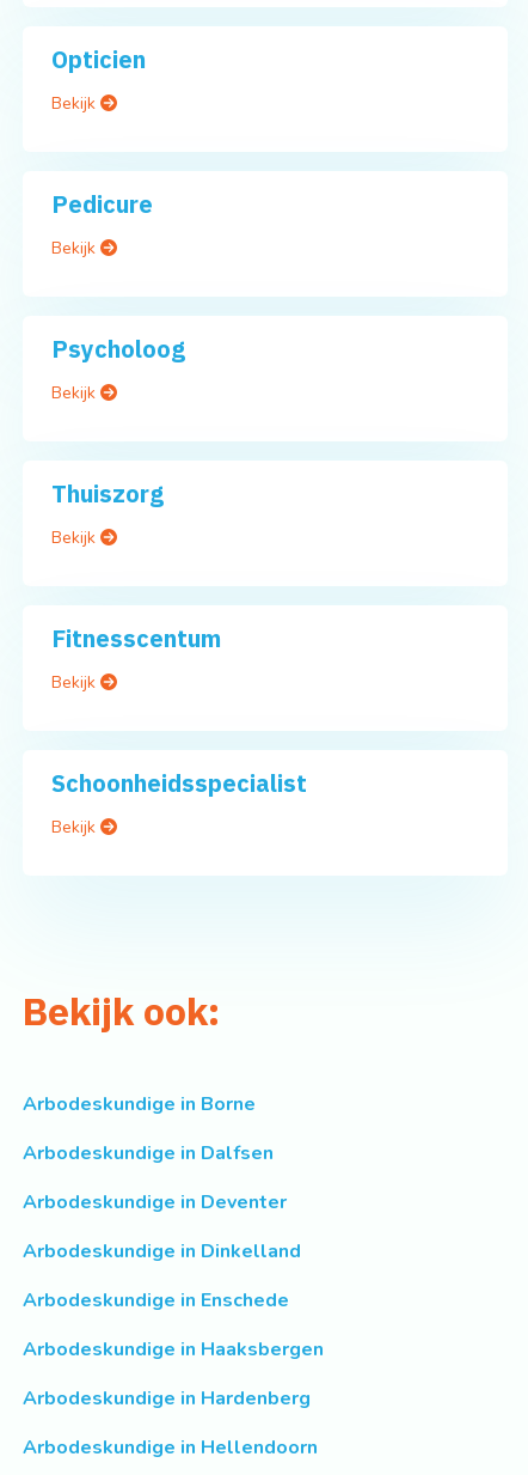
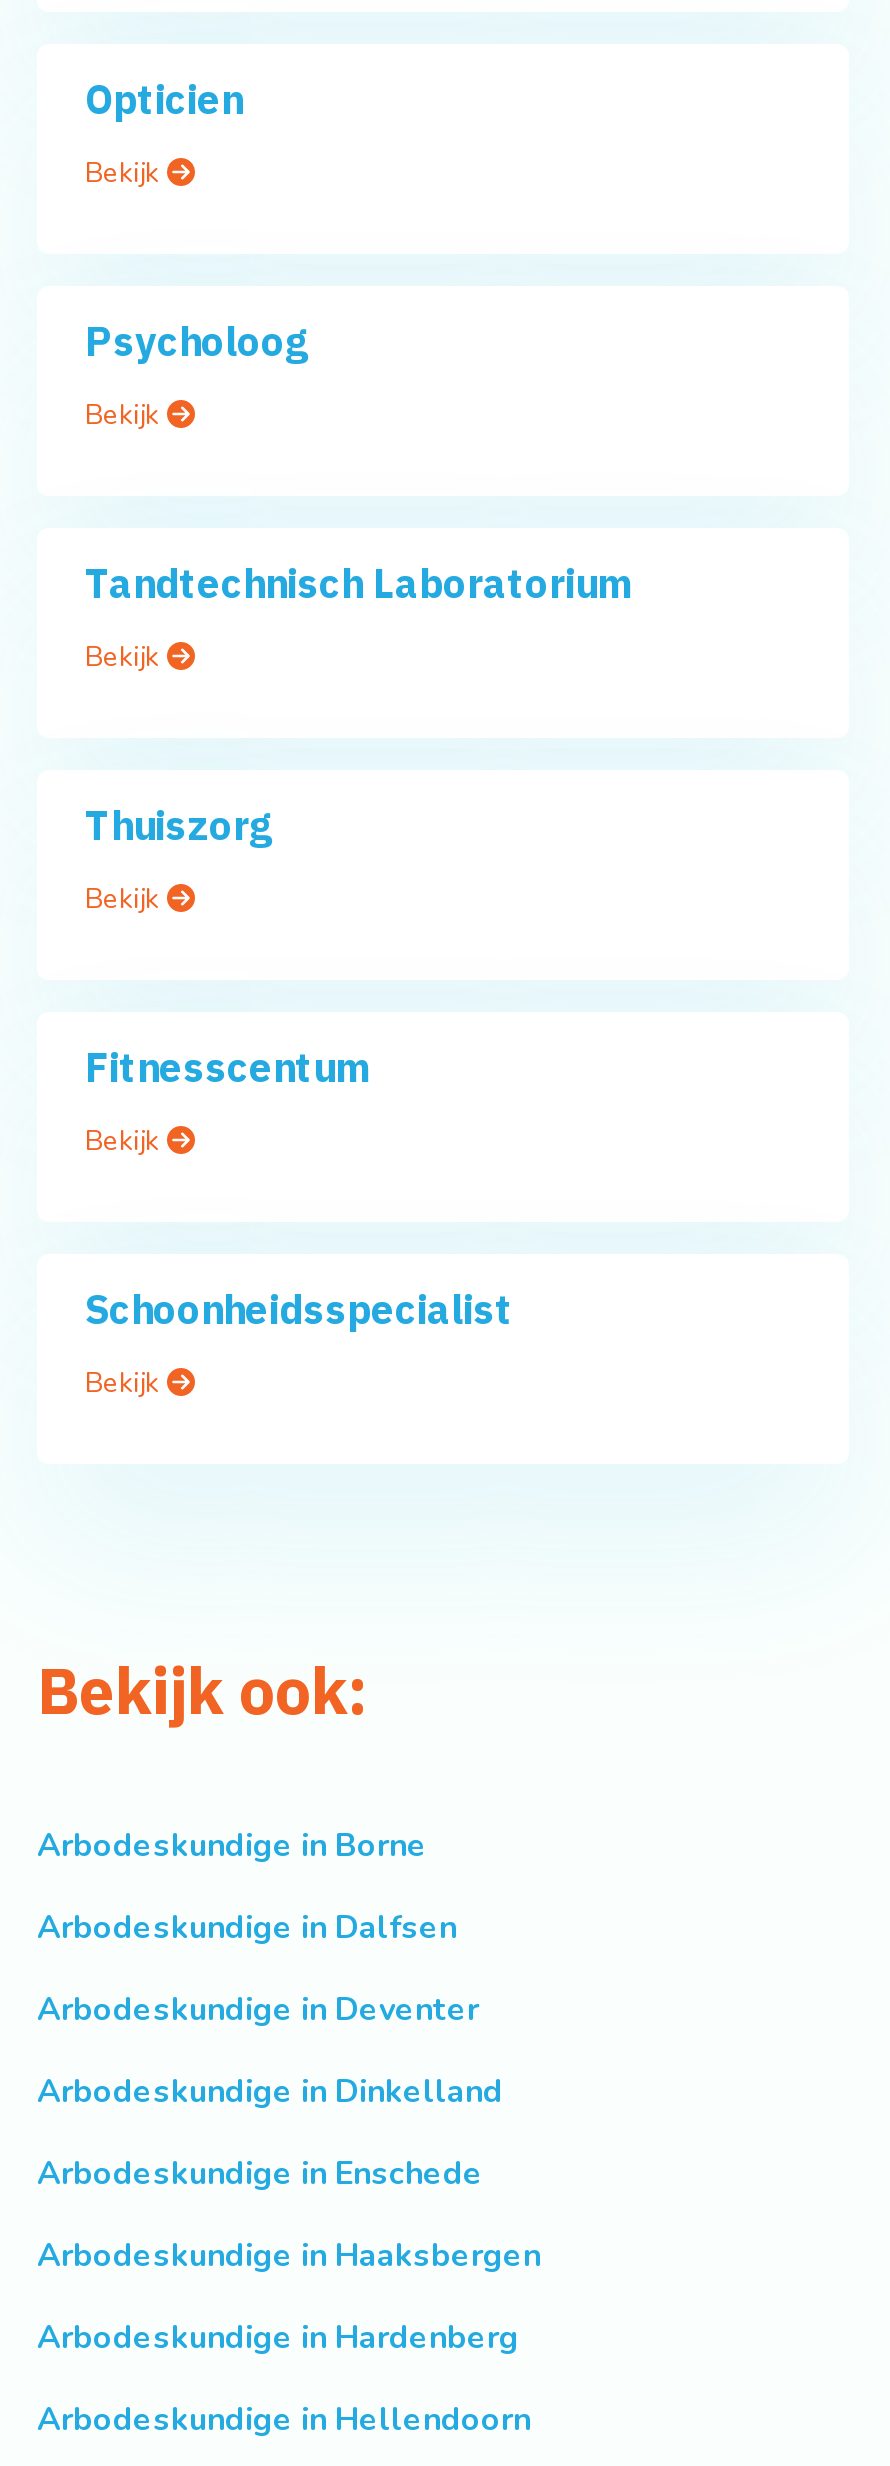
- Pedicure

+ Tandtechnisch Laboratorium

moved up: Psycholoog
